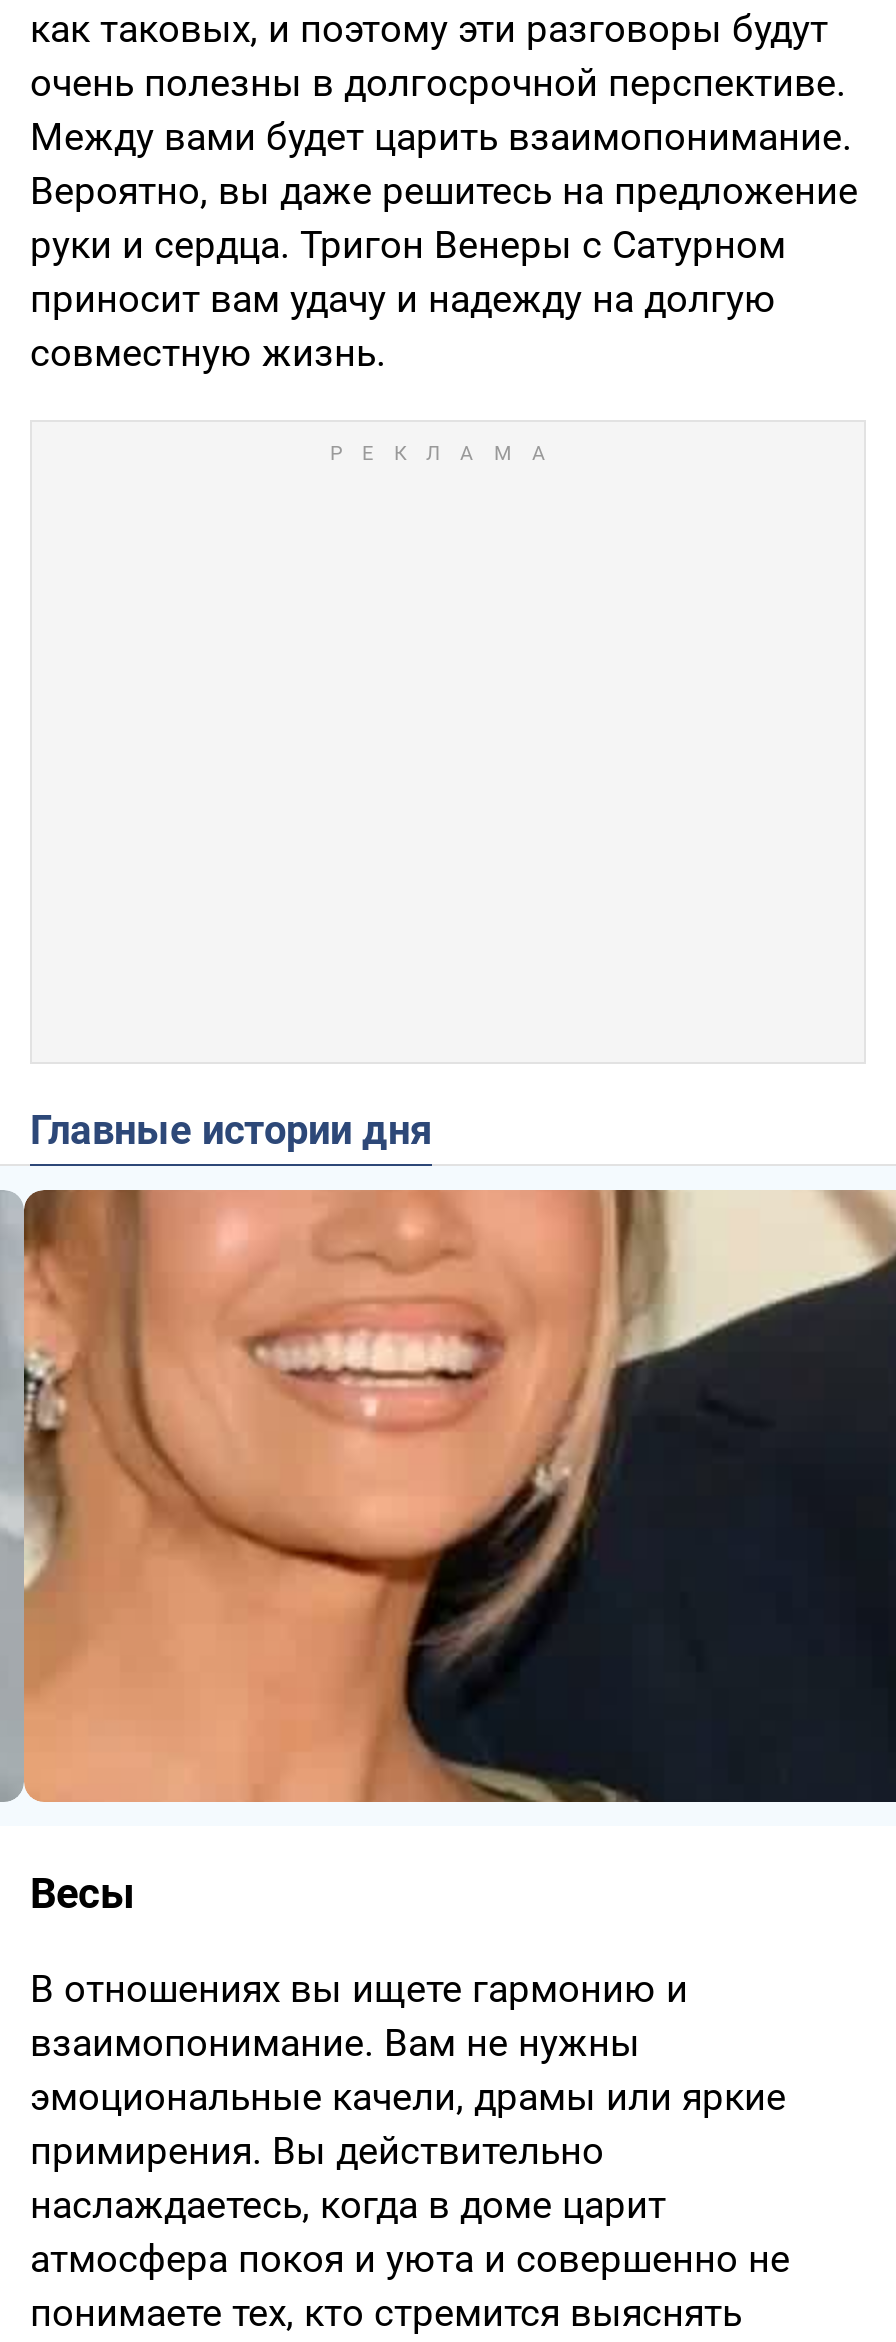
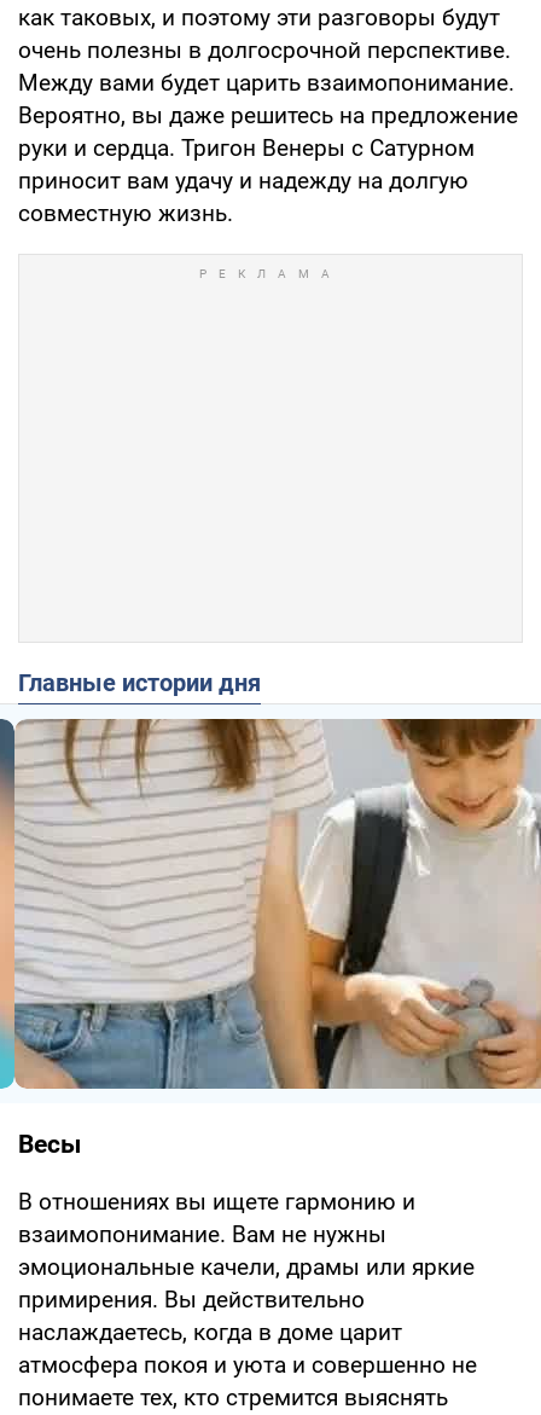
- [image]
+ [image]
